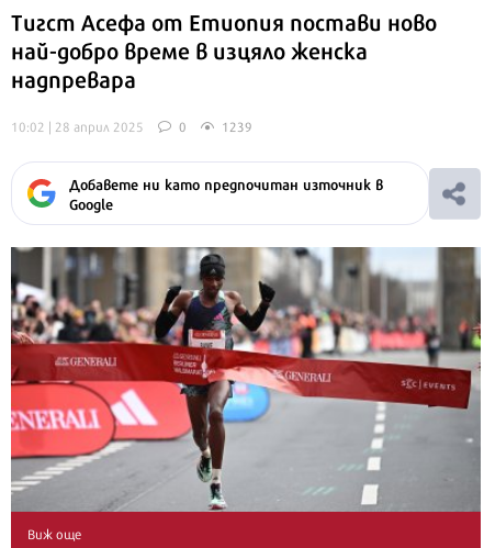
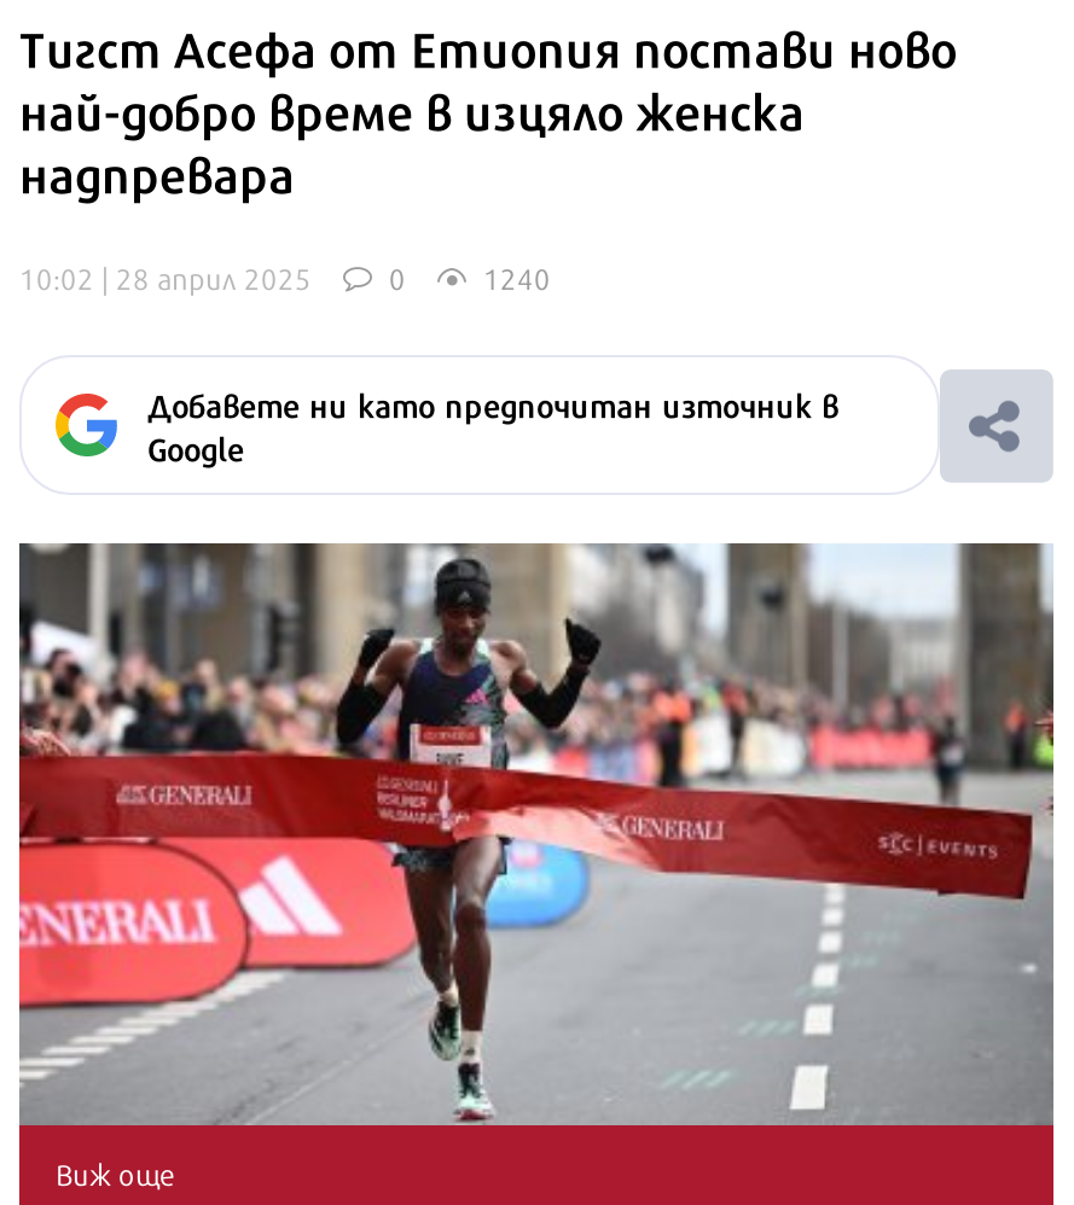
- 1239
+ 1240
